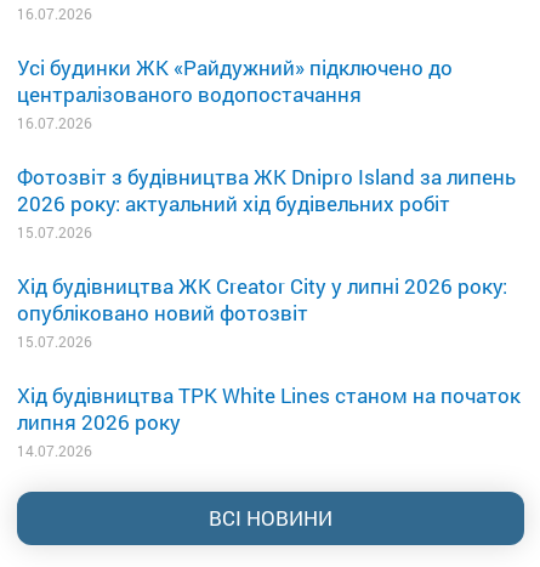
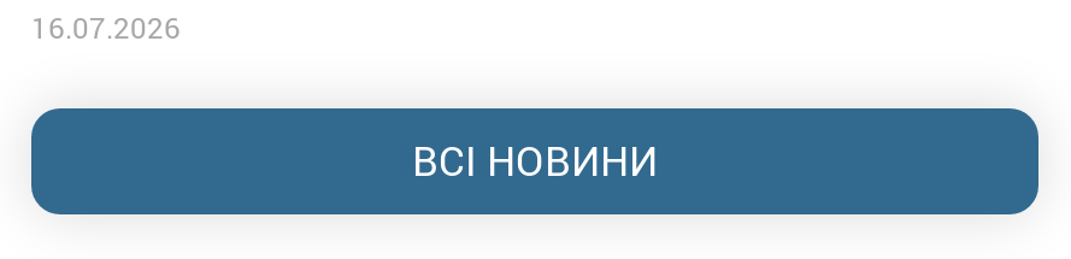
- Усі будинки ЖК «Райдужний» підключено до
- централізованого водопостачання
- 16.07.2026
- Фотозвіт з будівництва ЖК Dnipro Island за липень
- 2026 року: актуальний хід будівельних робіт
- 15.07.2026
- Хід будівництва ЖК Creator City у липні 2026 року:
- опубліковано новий фотозвіт
- 15.07.2026
- Хід будівництва ТРК White Lines станом на початок
- липня 2026 року
- 14.07.2026
